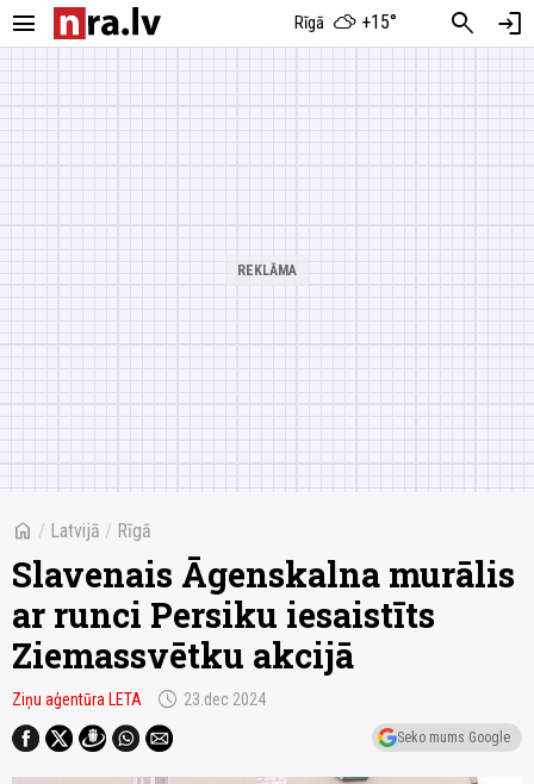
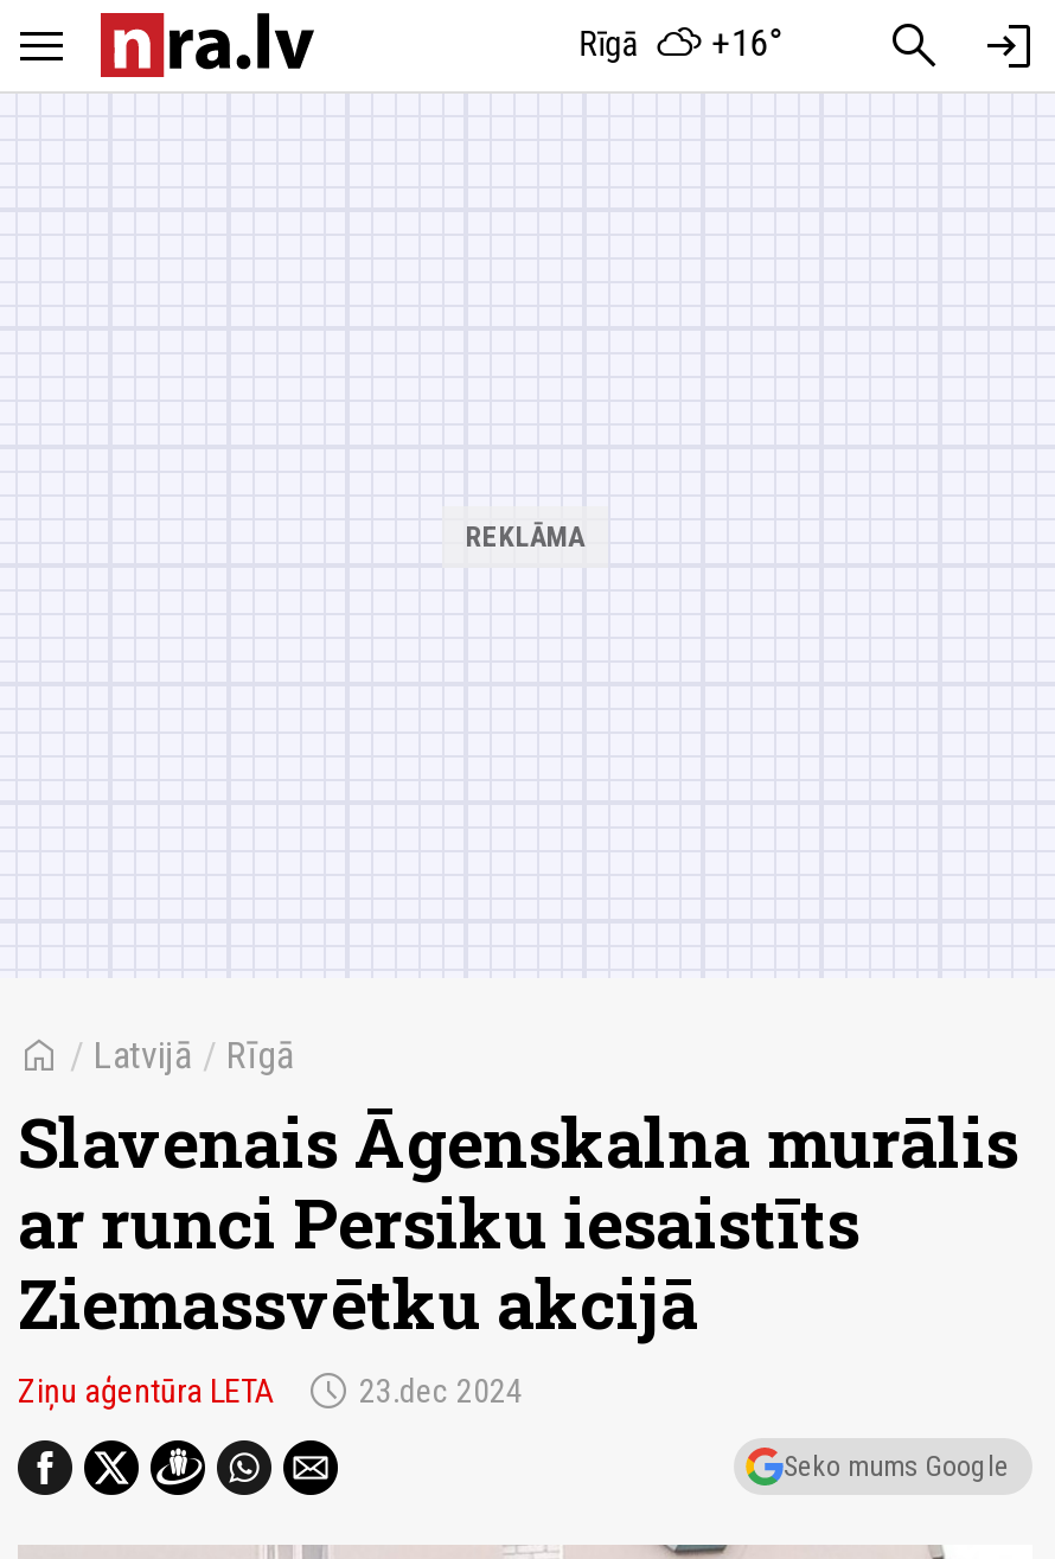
- Rīgā +15°
+ Rīgā +16°
